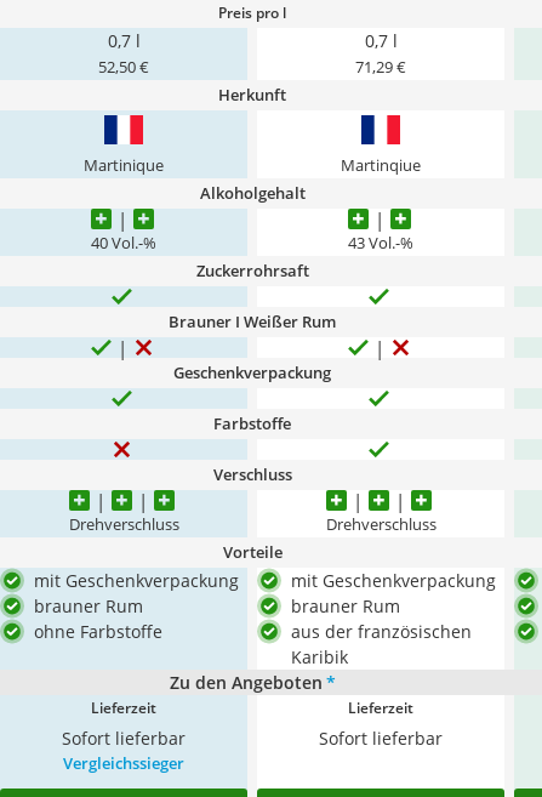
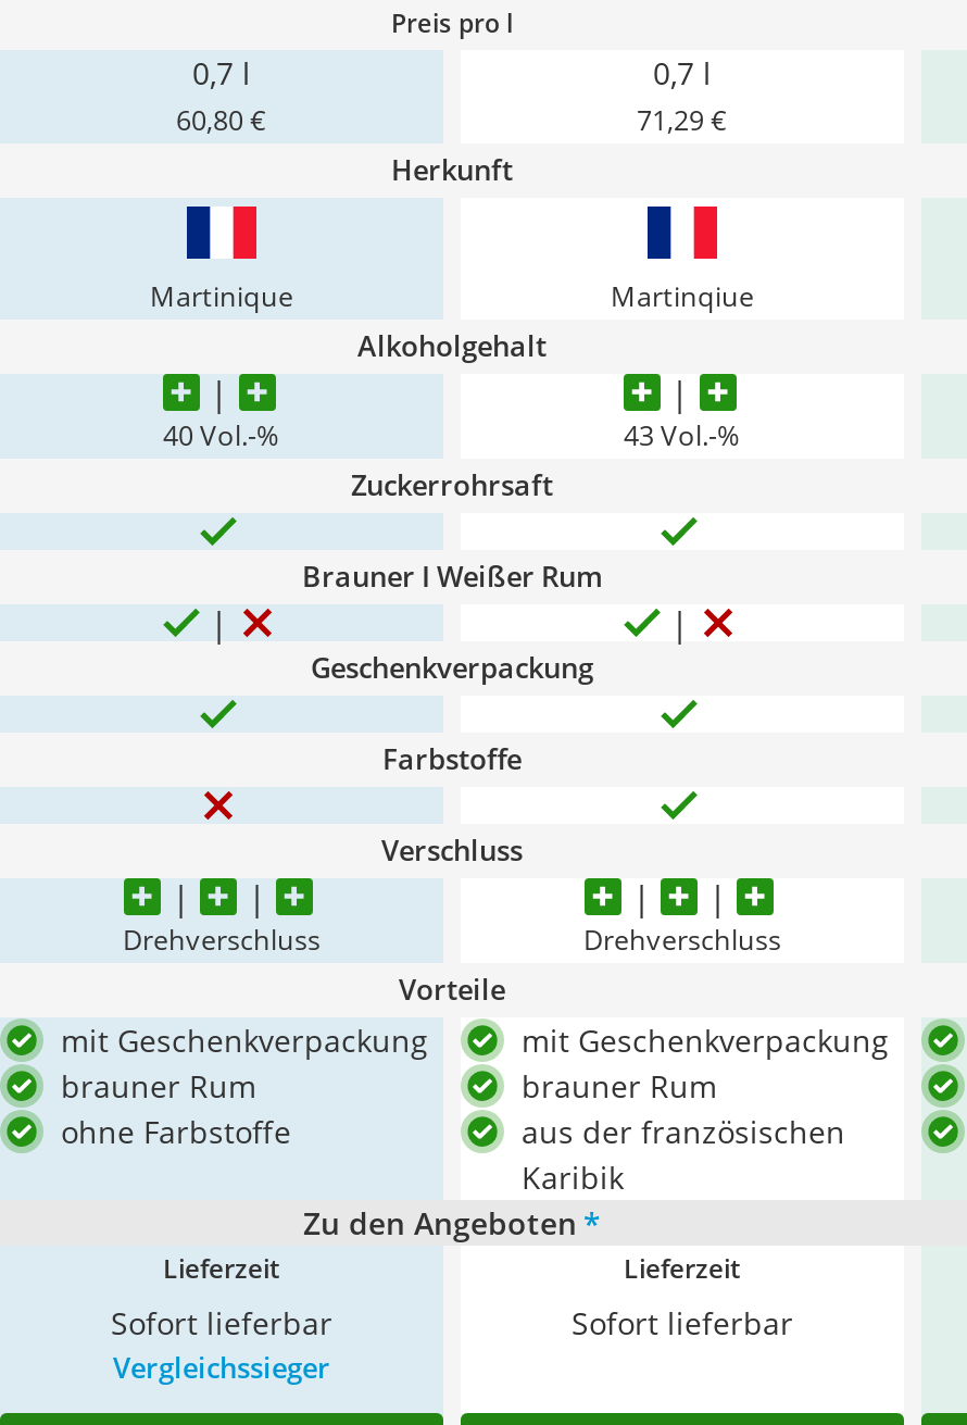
- 52,50 €
+ 60,80 €
